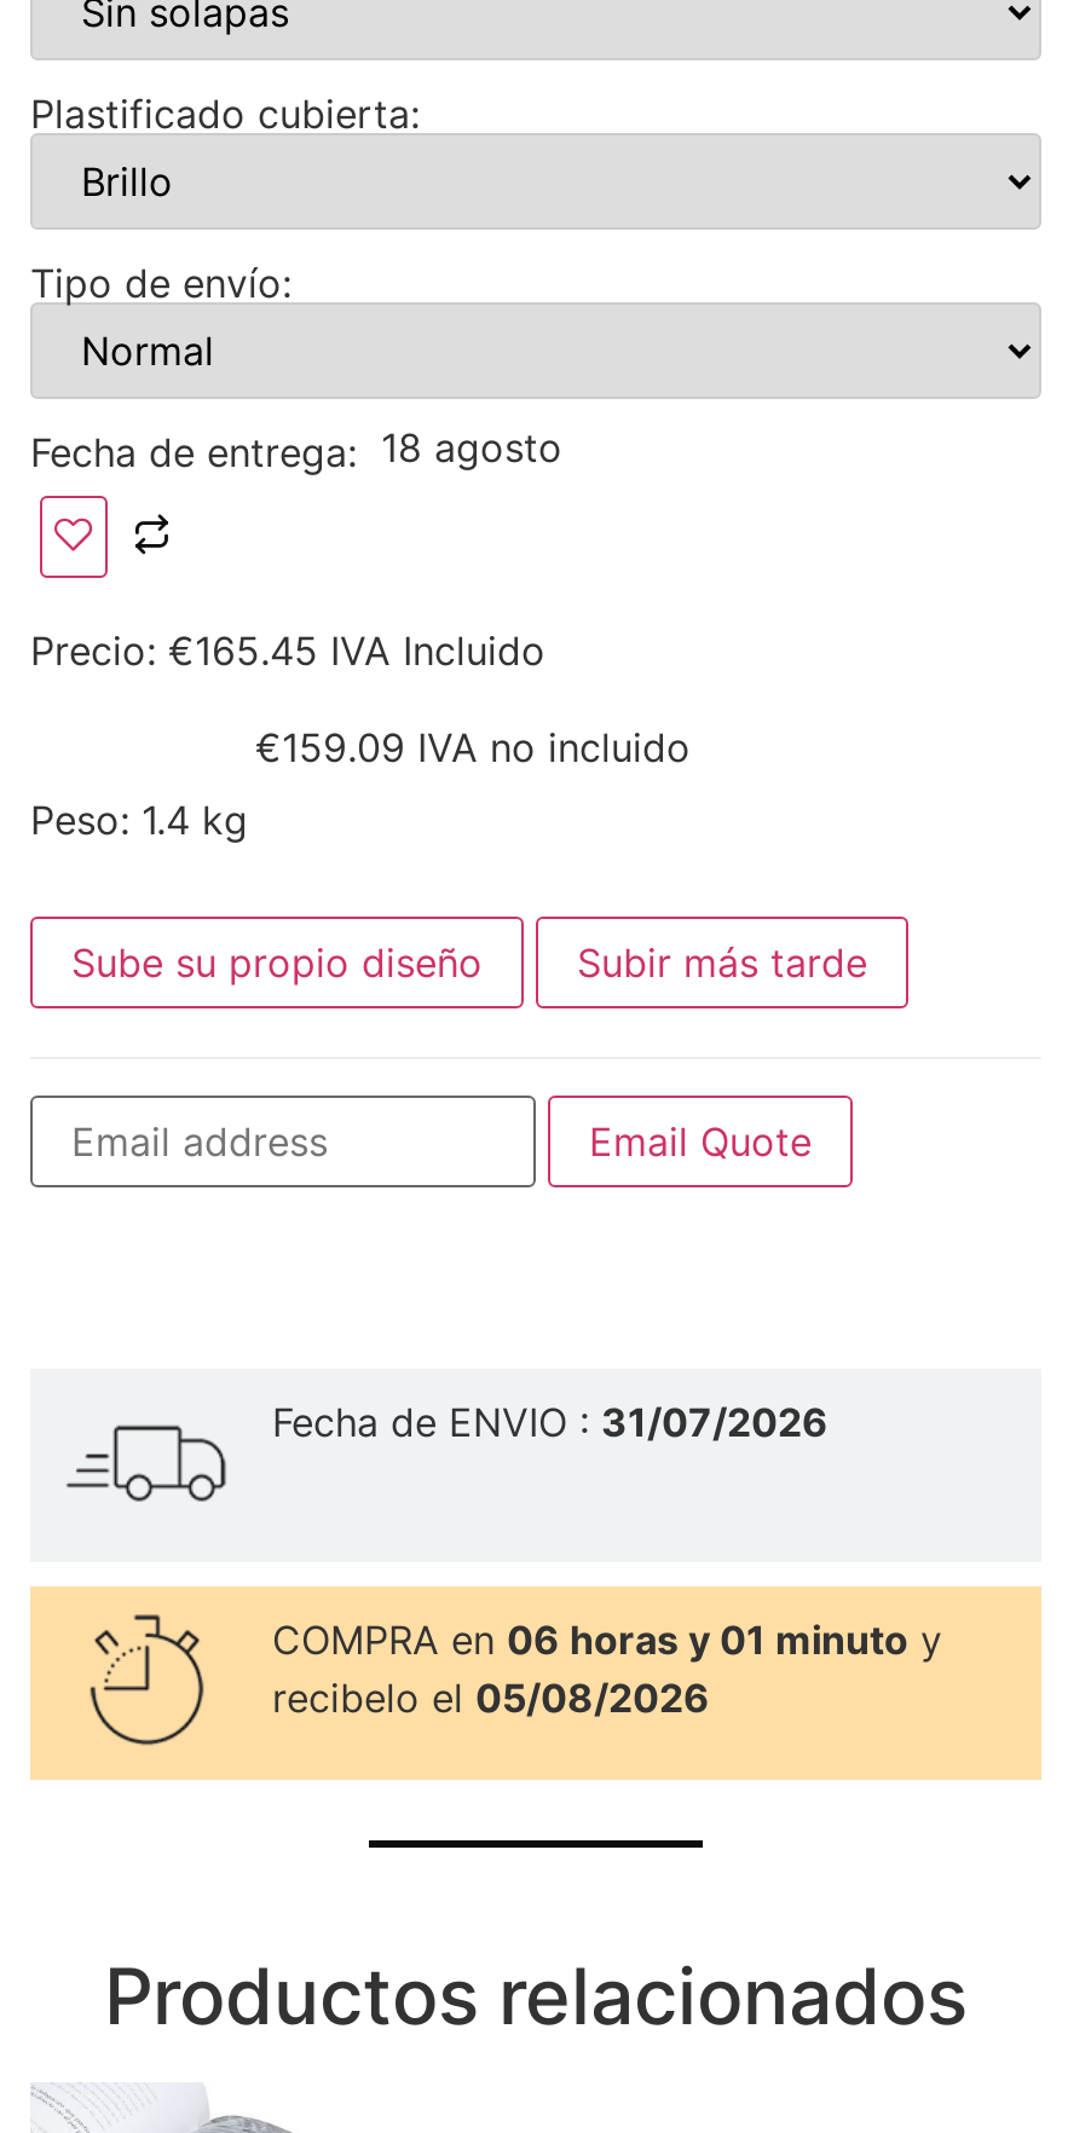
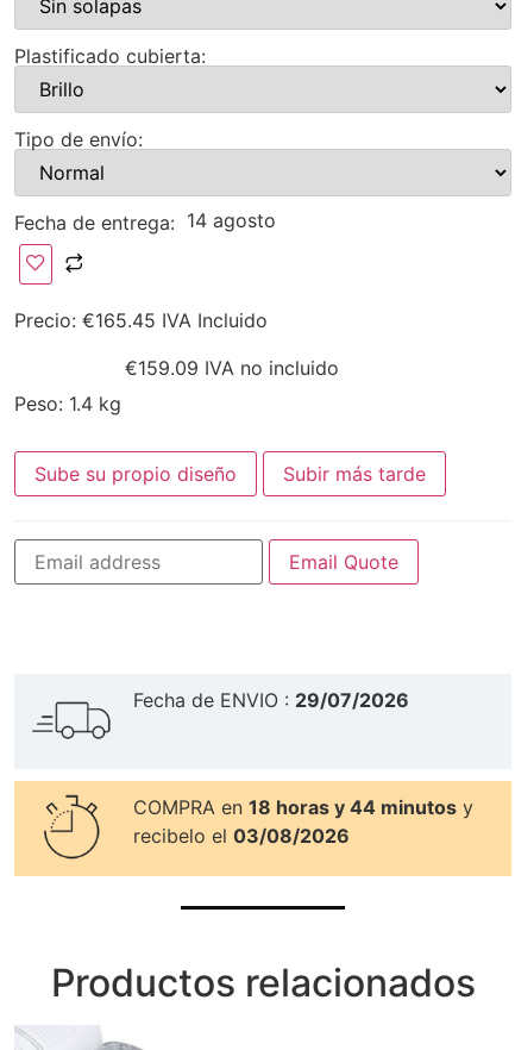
- Fecha de entrega: 18 agosto
+ Fecha de entrega: 14 agosto

- Fecha de ENVIO : 31/07/2026
+ Fecha de ENVIO : 29/07/2026

- COMPRA en 06 horas y 01 minuto y
+ COMPRA en 18 horas y 44 minutos y

- recibelo el 05/08/2026
+ recibelo el 03/08/2026
